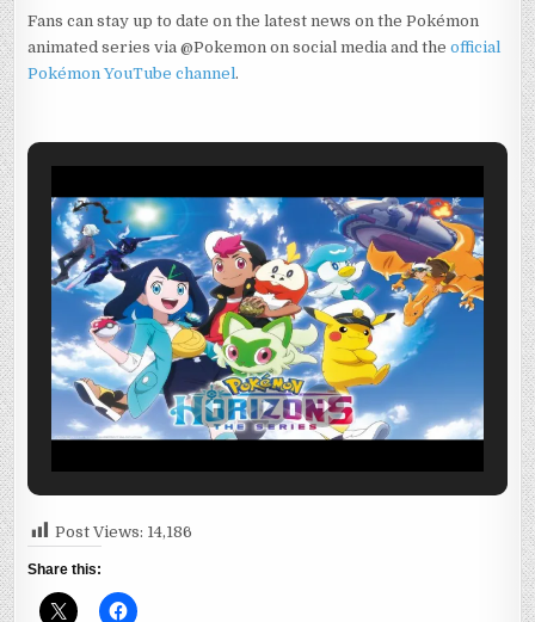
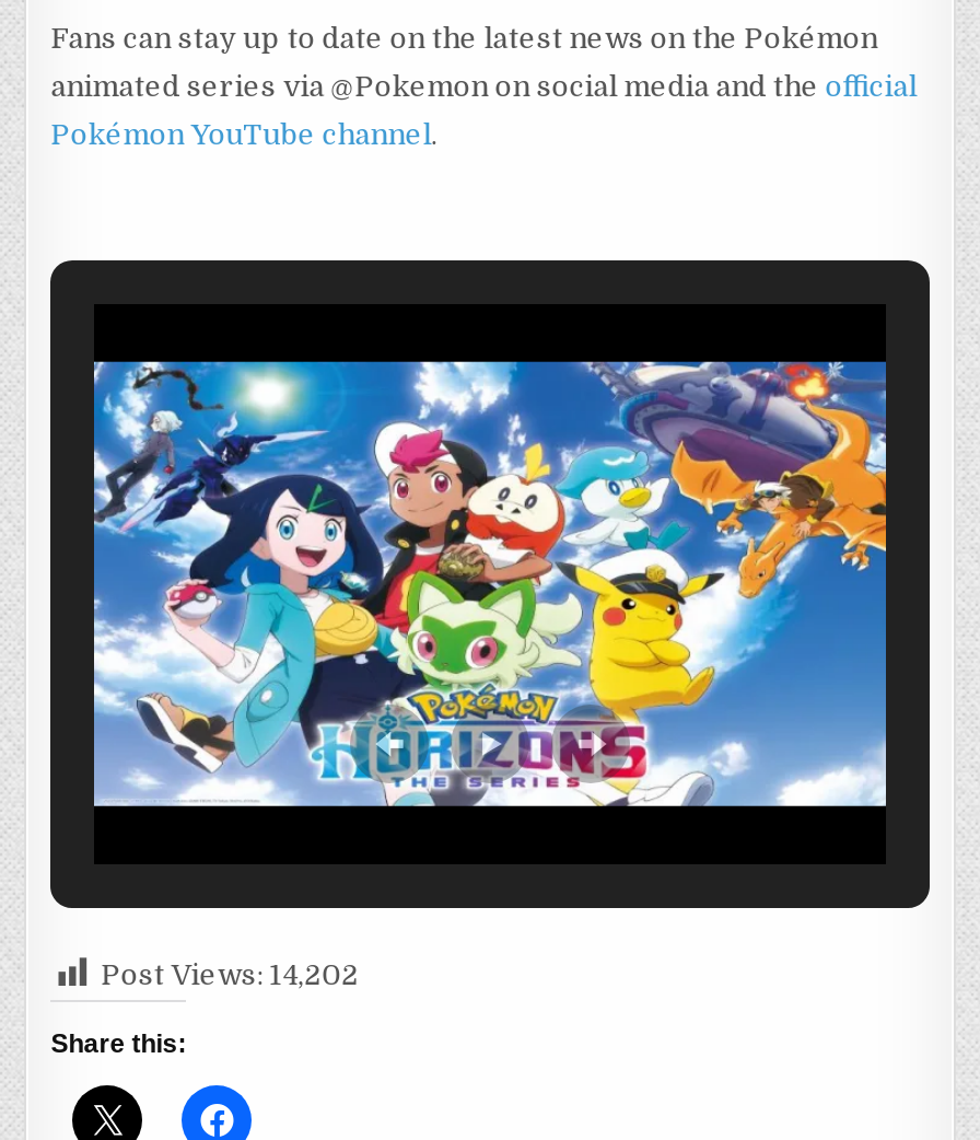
- Post Views: 14,186
+ Post Views: 14,202
